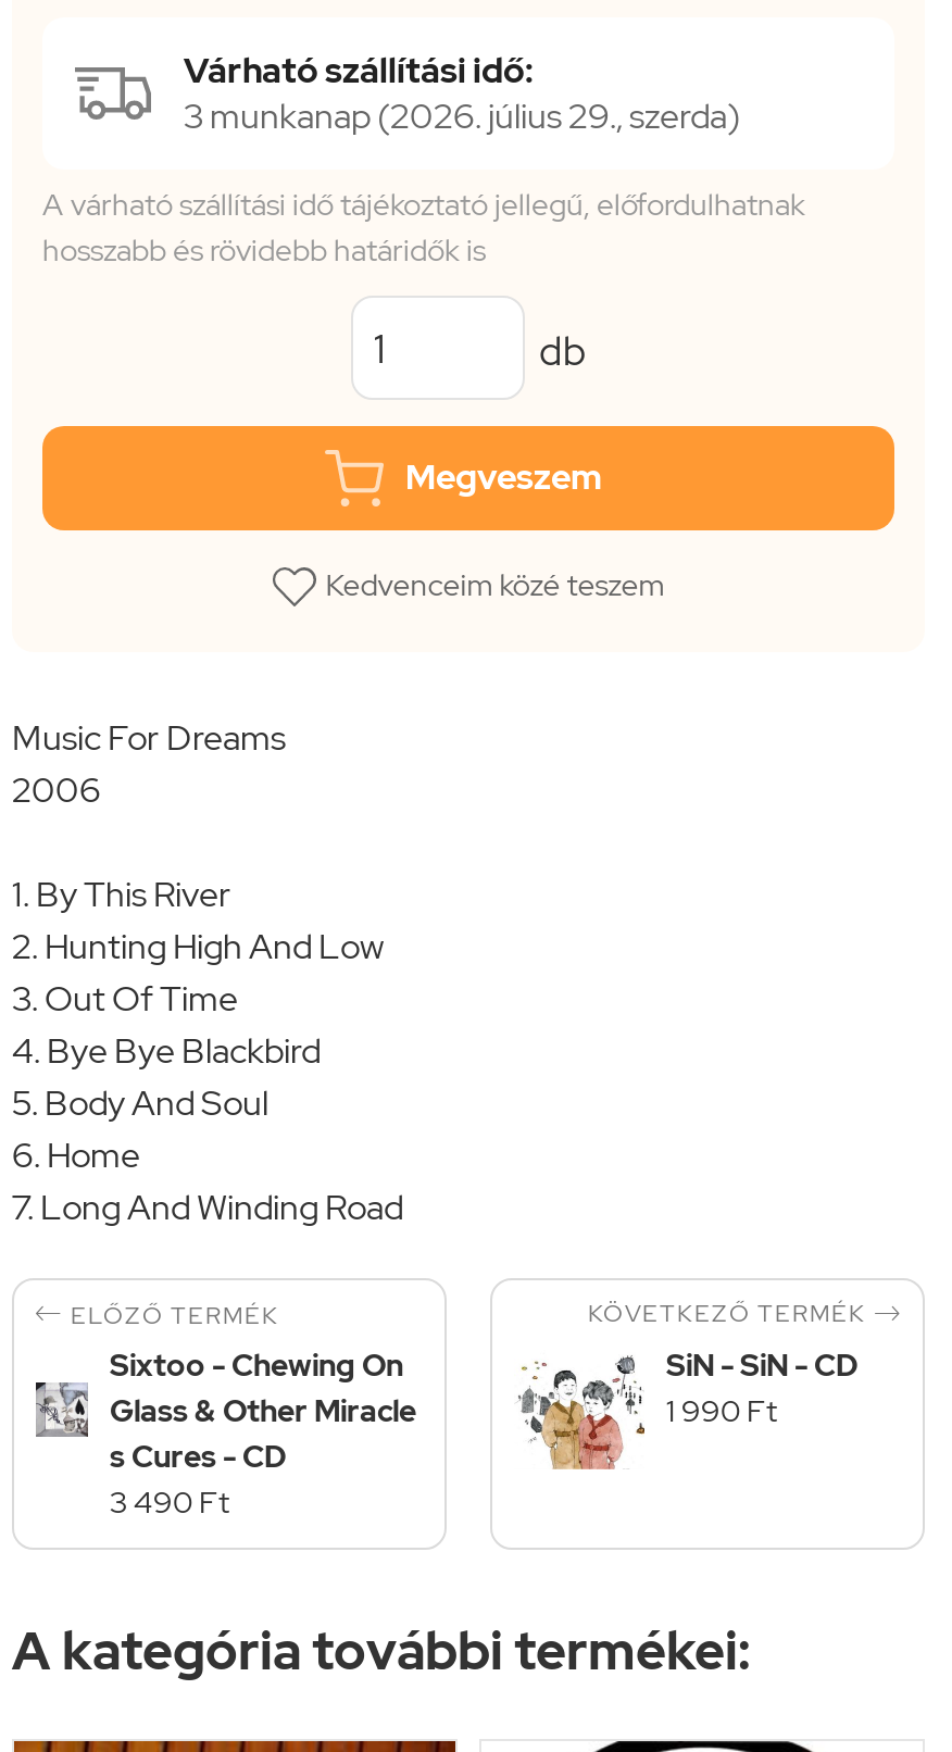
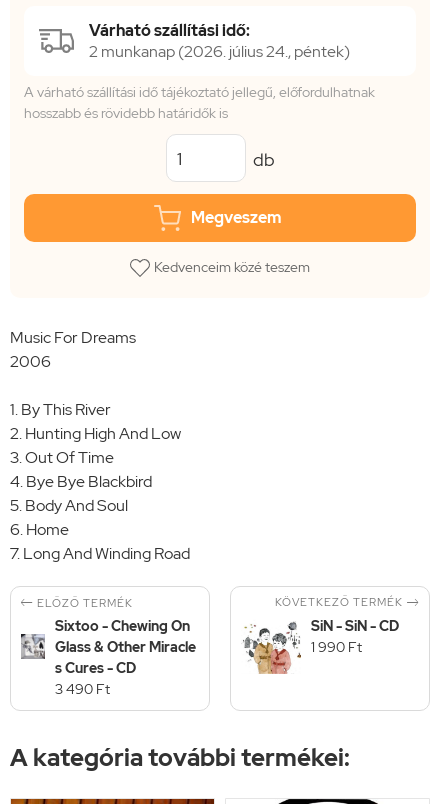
- 3 munkanap (2026. július 29., szerda)
+ 2 munkanap (2026. július 24., péntek)
